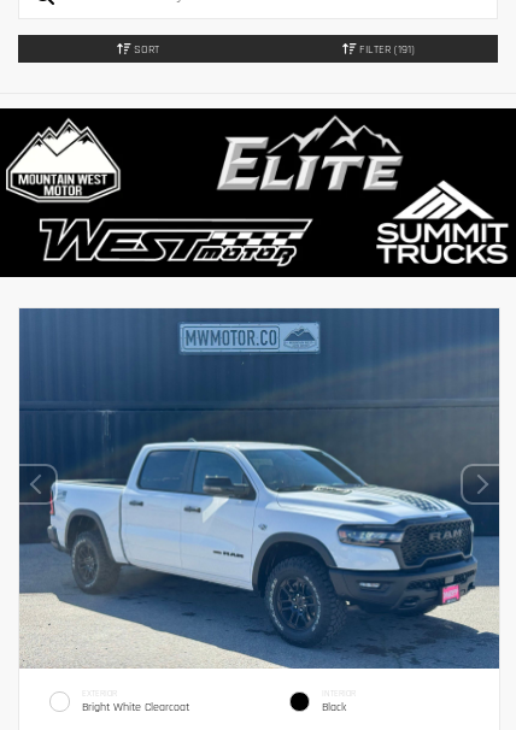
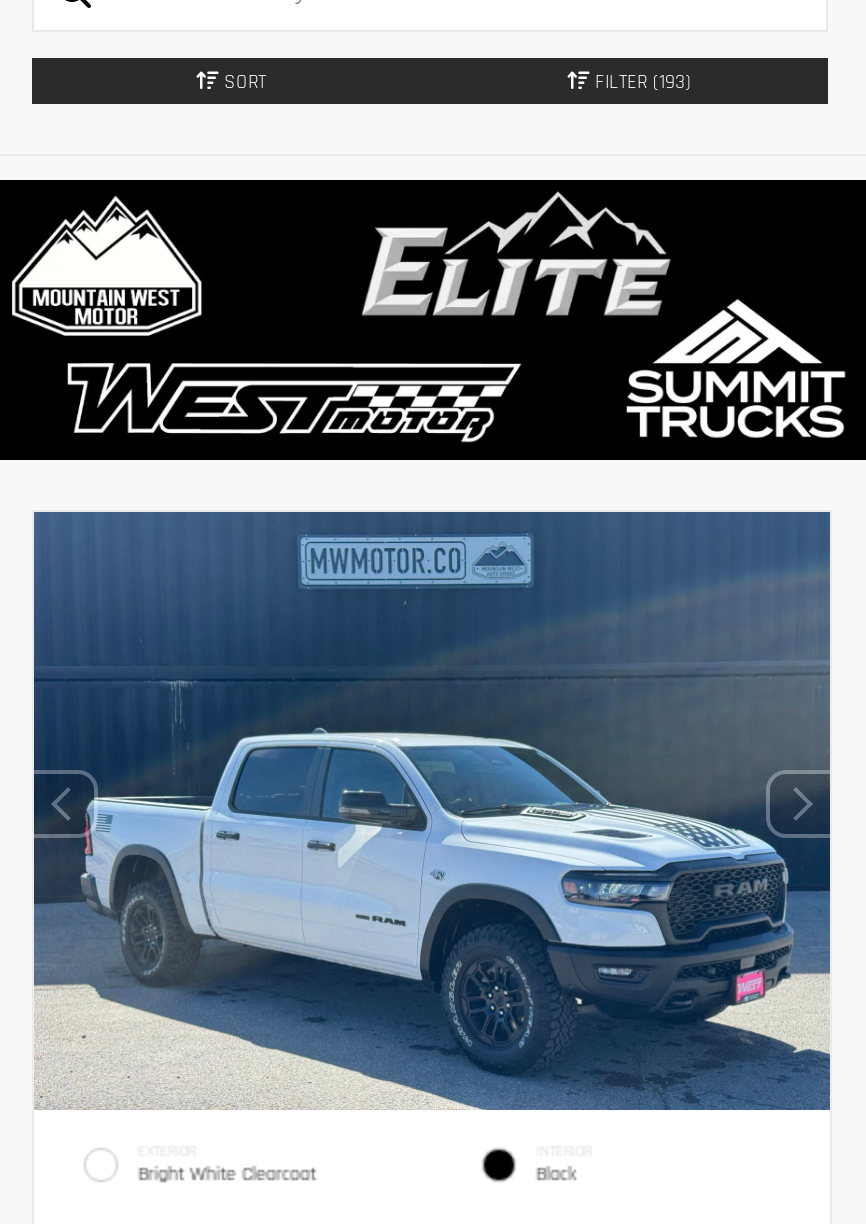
- FILTER (191)
+ FILTER (193)
